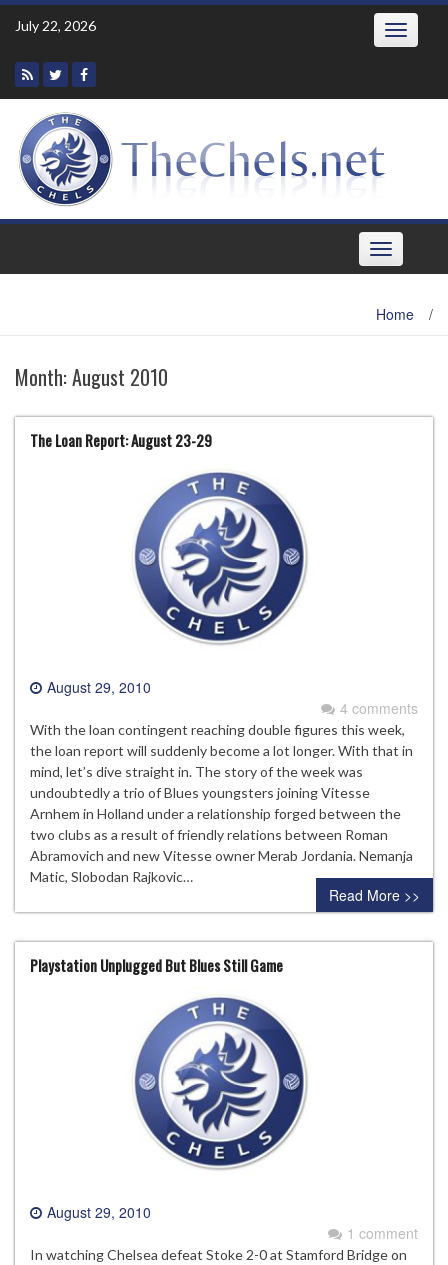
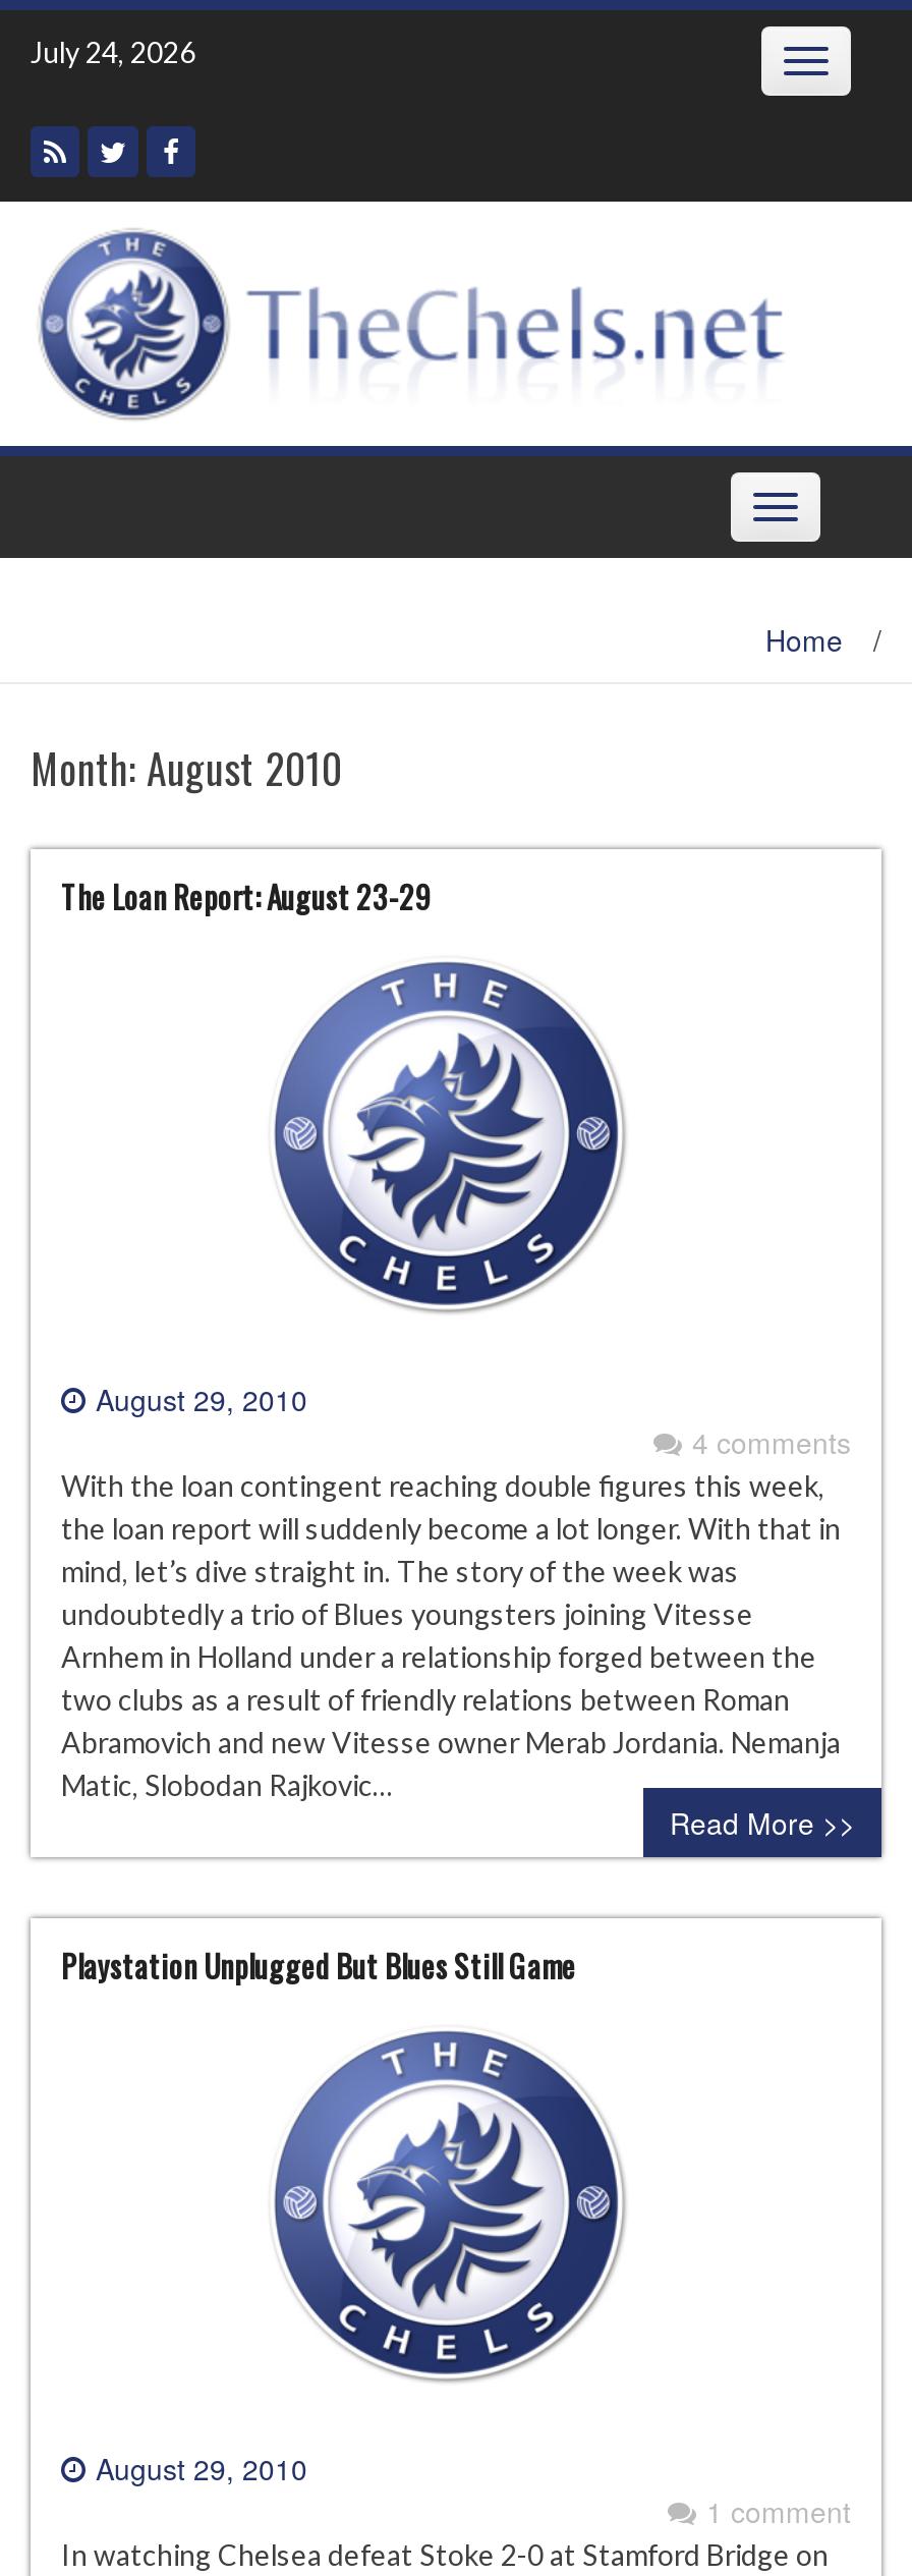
- July 22, 2026
+ July 24, 2026
